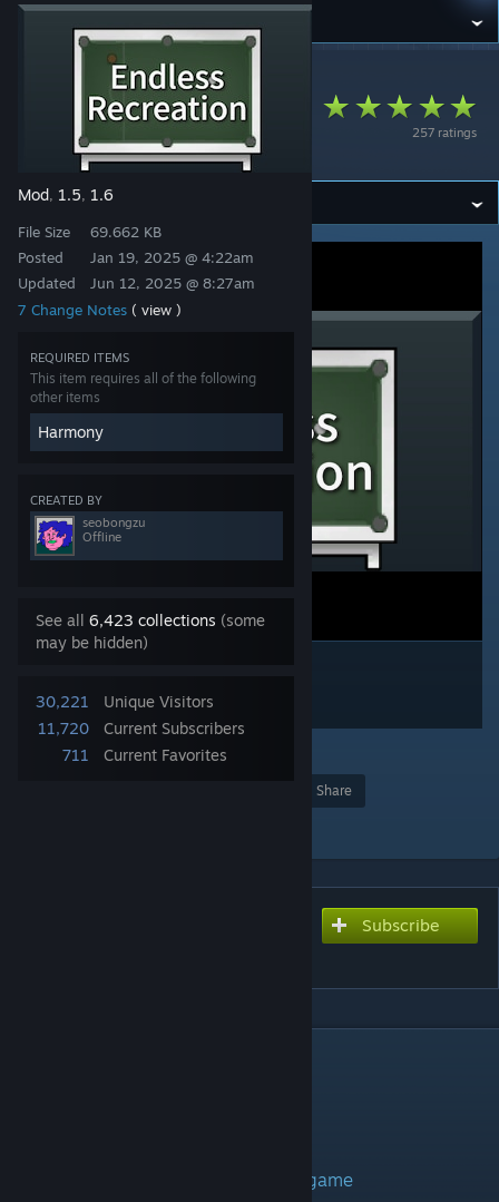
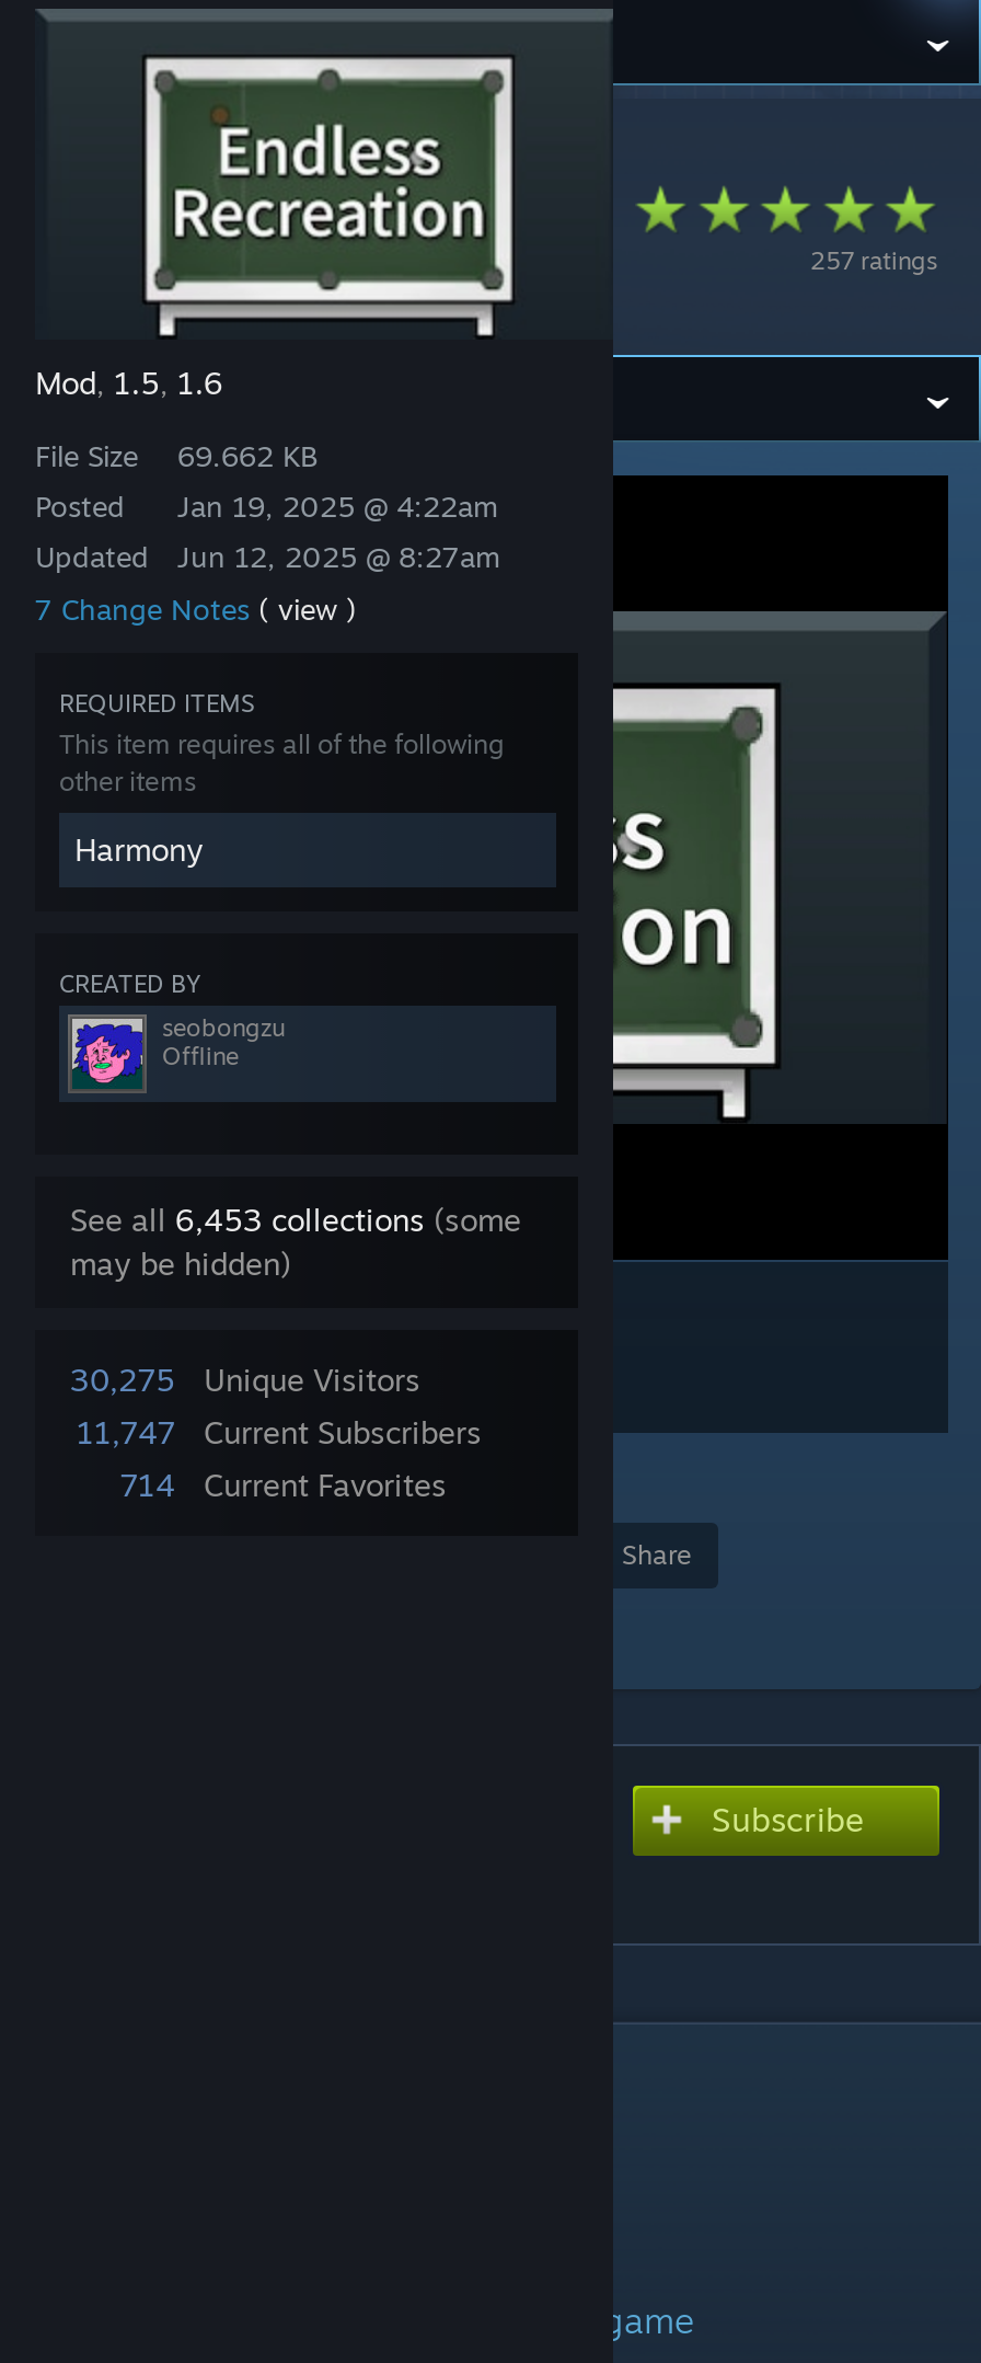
- See all 6,423 collections (some
+ See all 6,453 collections (some

- 30,221 Unique Visitors
+ 30,275 Unique Visitors

- 11,720 Current Subscribers
+ 11,747 Current Subscribers

- 711
+ 714
